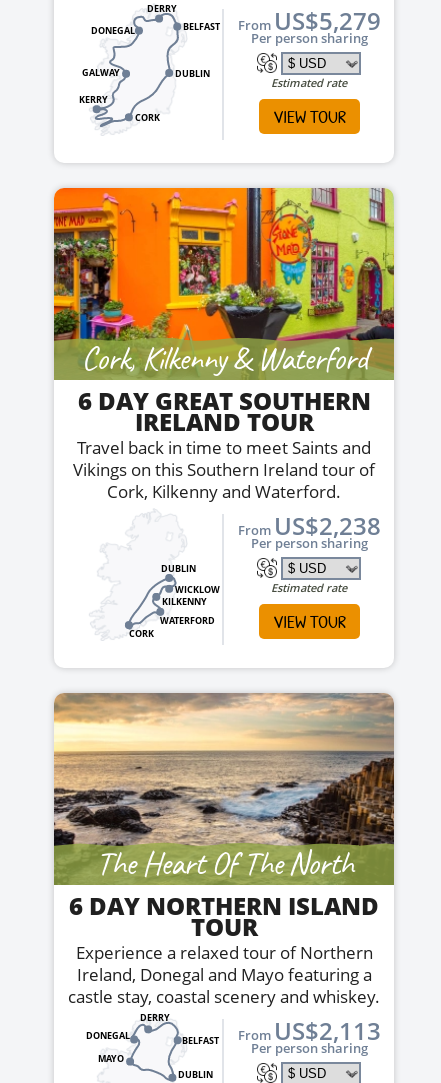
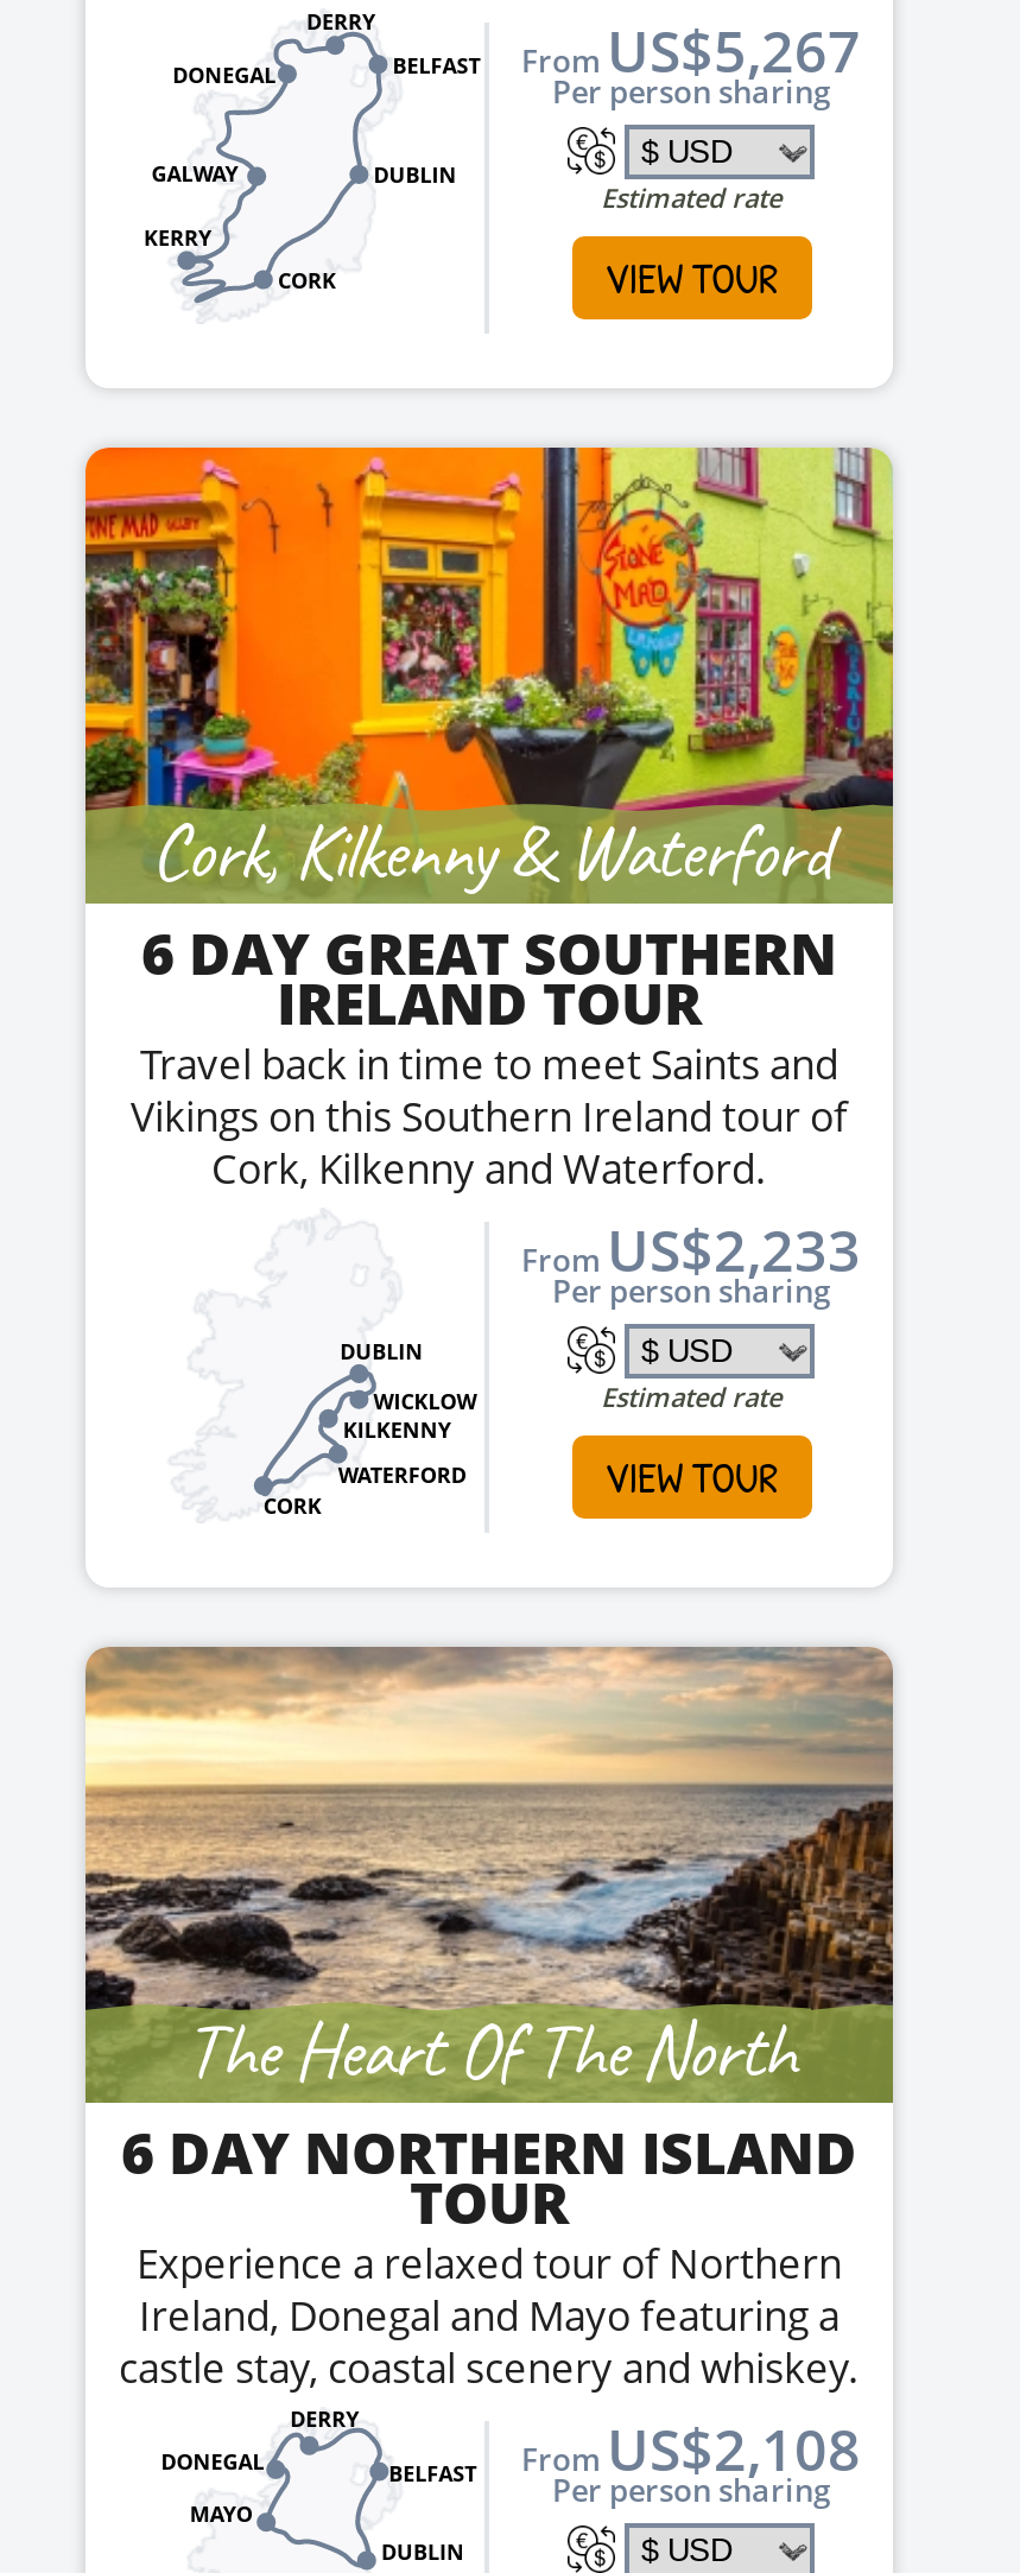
- BELFAST From US$5,279
+ BELFAST From US$5,267

- From US$2,238
+ From US$2,233

- BELFAST From US$2,113
+ BELFAST From US$2,108
